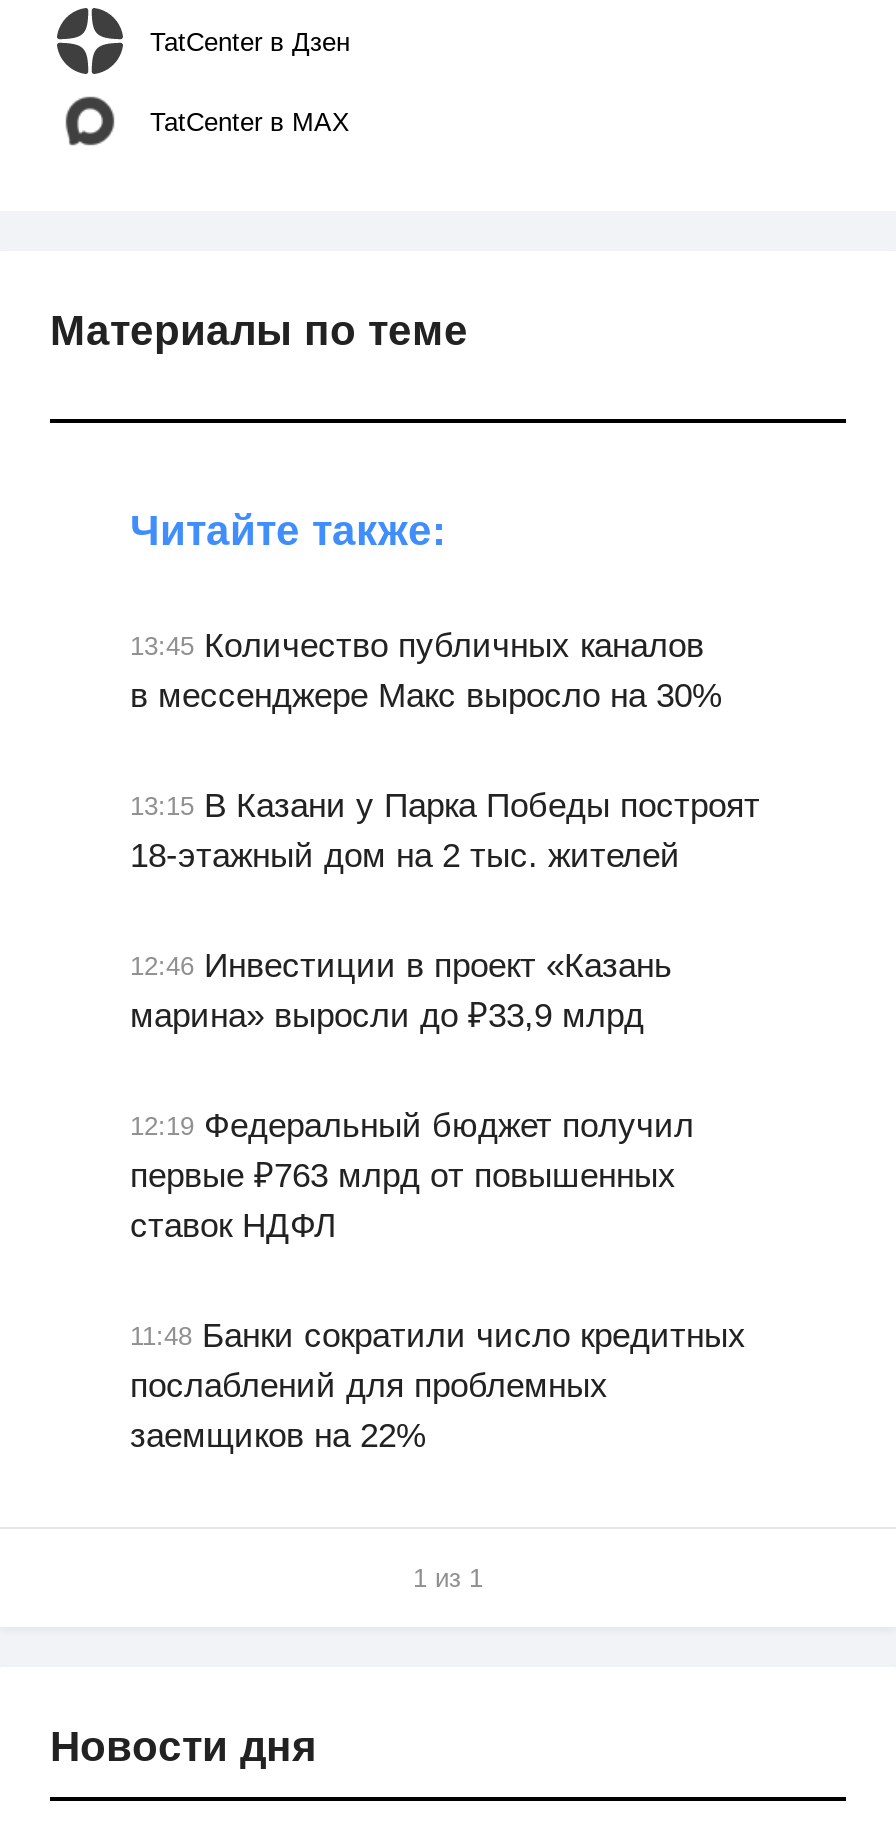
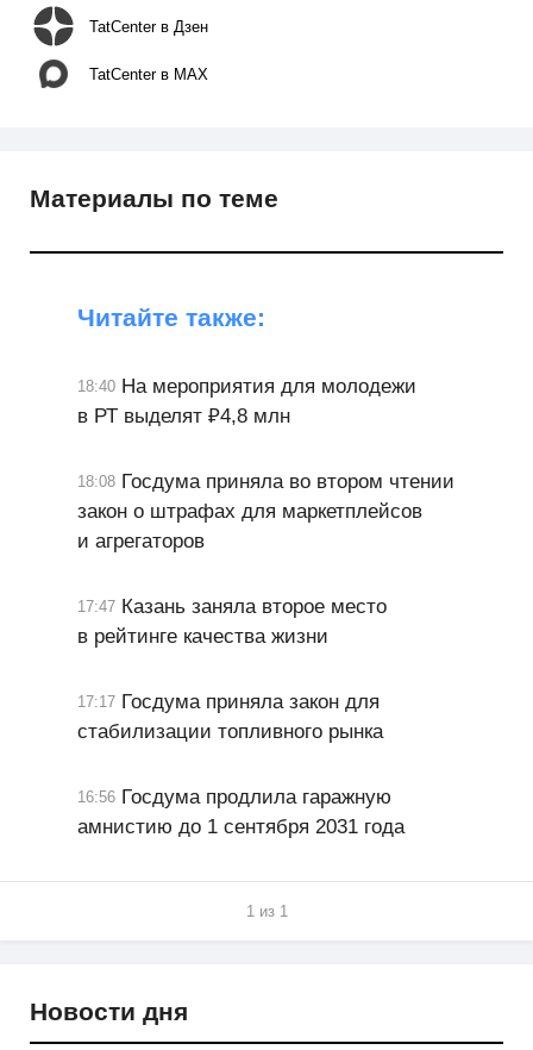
- 13:45 Количество публичных каналов
- в мессенджере Макс выросло на 30%
+ 18:40 На мероприятия для молодежи
+ в РТ выделят ₽4,8 млн

- 13:15 В Казани у Парка Победы построят
- 18-этажный дом на 2 тыс. жителей
+ 18:08 Госдума приняла во втором чтении
+ закон о штрафах для маркетплейсов
+ и агрегаторов

- 12:46 Инвестиции в проект «Казань
- марина» выросли до ₽33,9 млрд
+ 17:47 Казань заняла второе место
+ в рейтинге качества жизни

- 12:19 Федеральный бюджет получил
- первые ₽763 млрд от повышенных
- ставок НДФЛ
+ 17:17 Госдума приняла закон для
+ стабилизации топливного рынка

- 11:48 Банки сократили число кредитных
- послаблений для проблемных
- заемщиков на 22%
+ 16:56 Госдума продлила гаражную
+ амнистию до 1 сентября 2031 года
